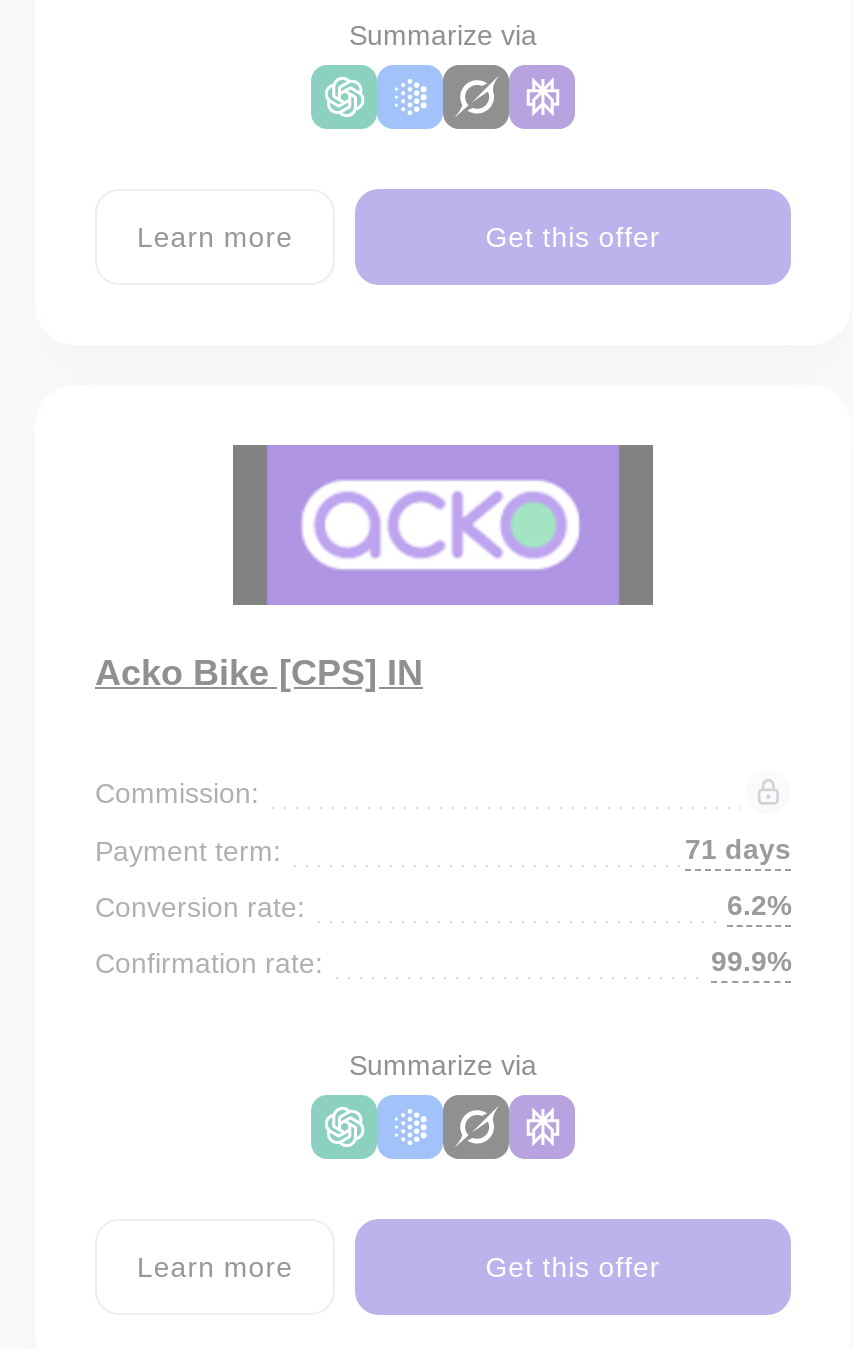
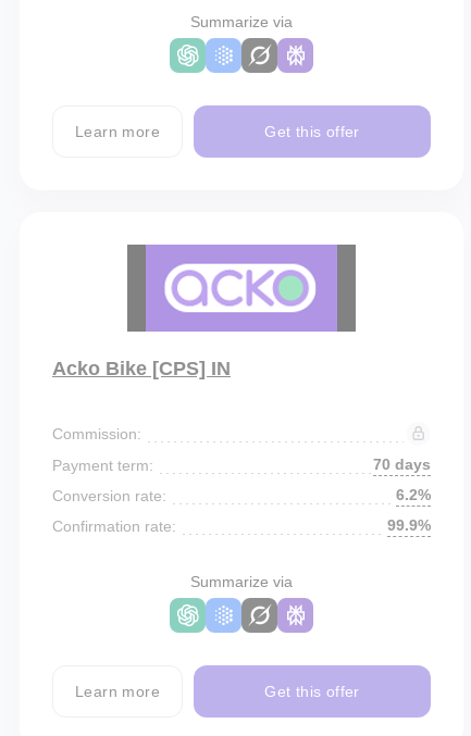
- 71 days
+ 70 days
